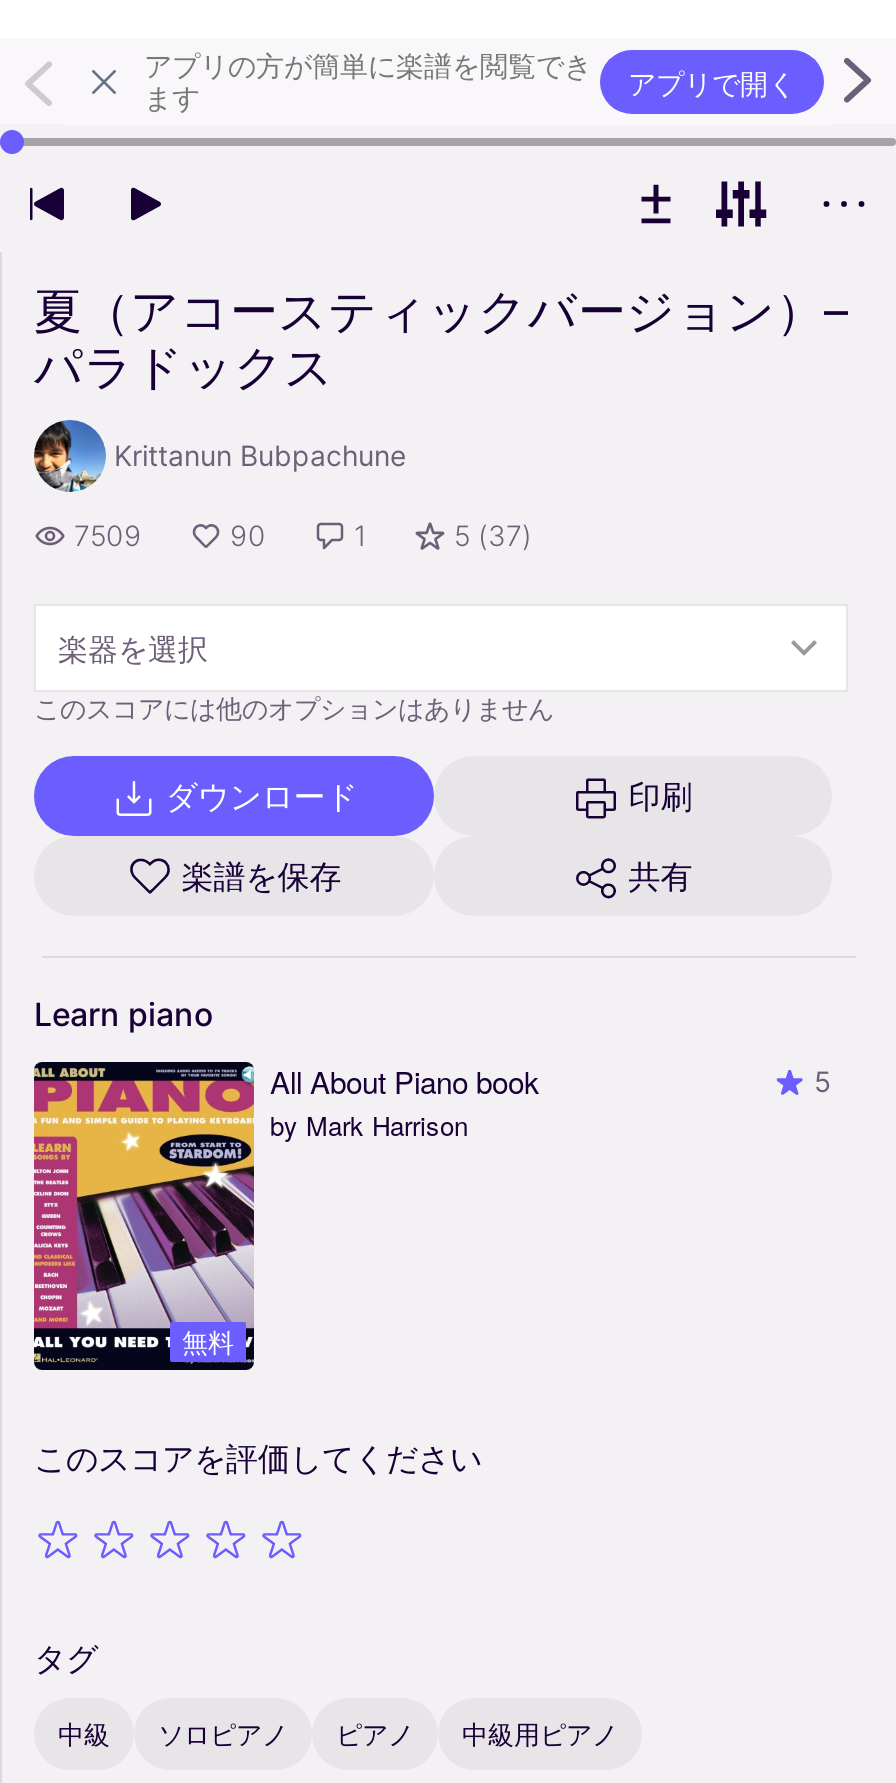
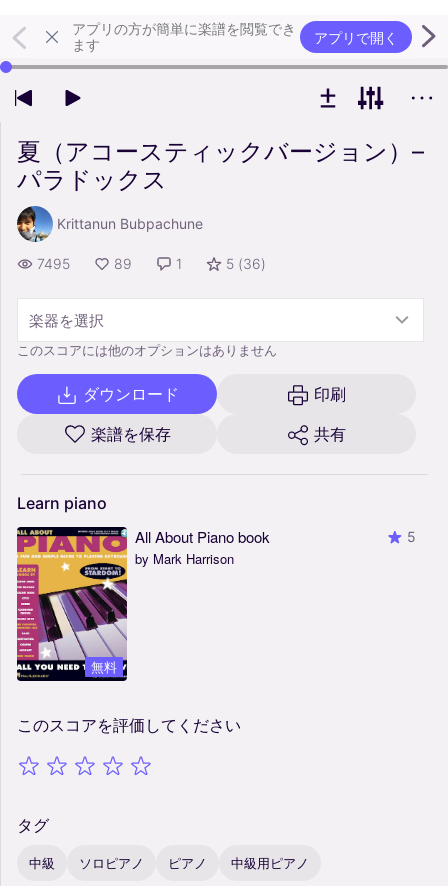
- 7509
+ 7495

- 90
+ 89

- 5 (37)
+ 5 (36)
